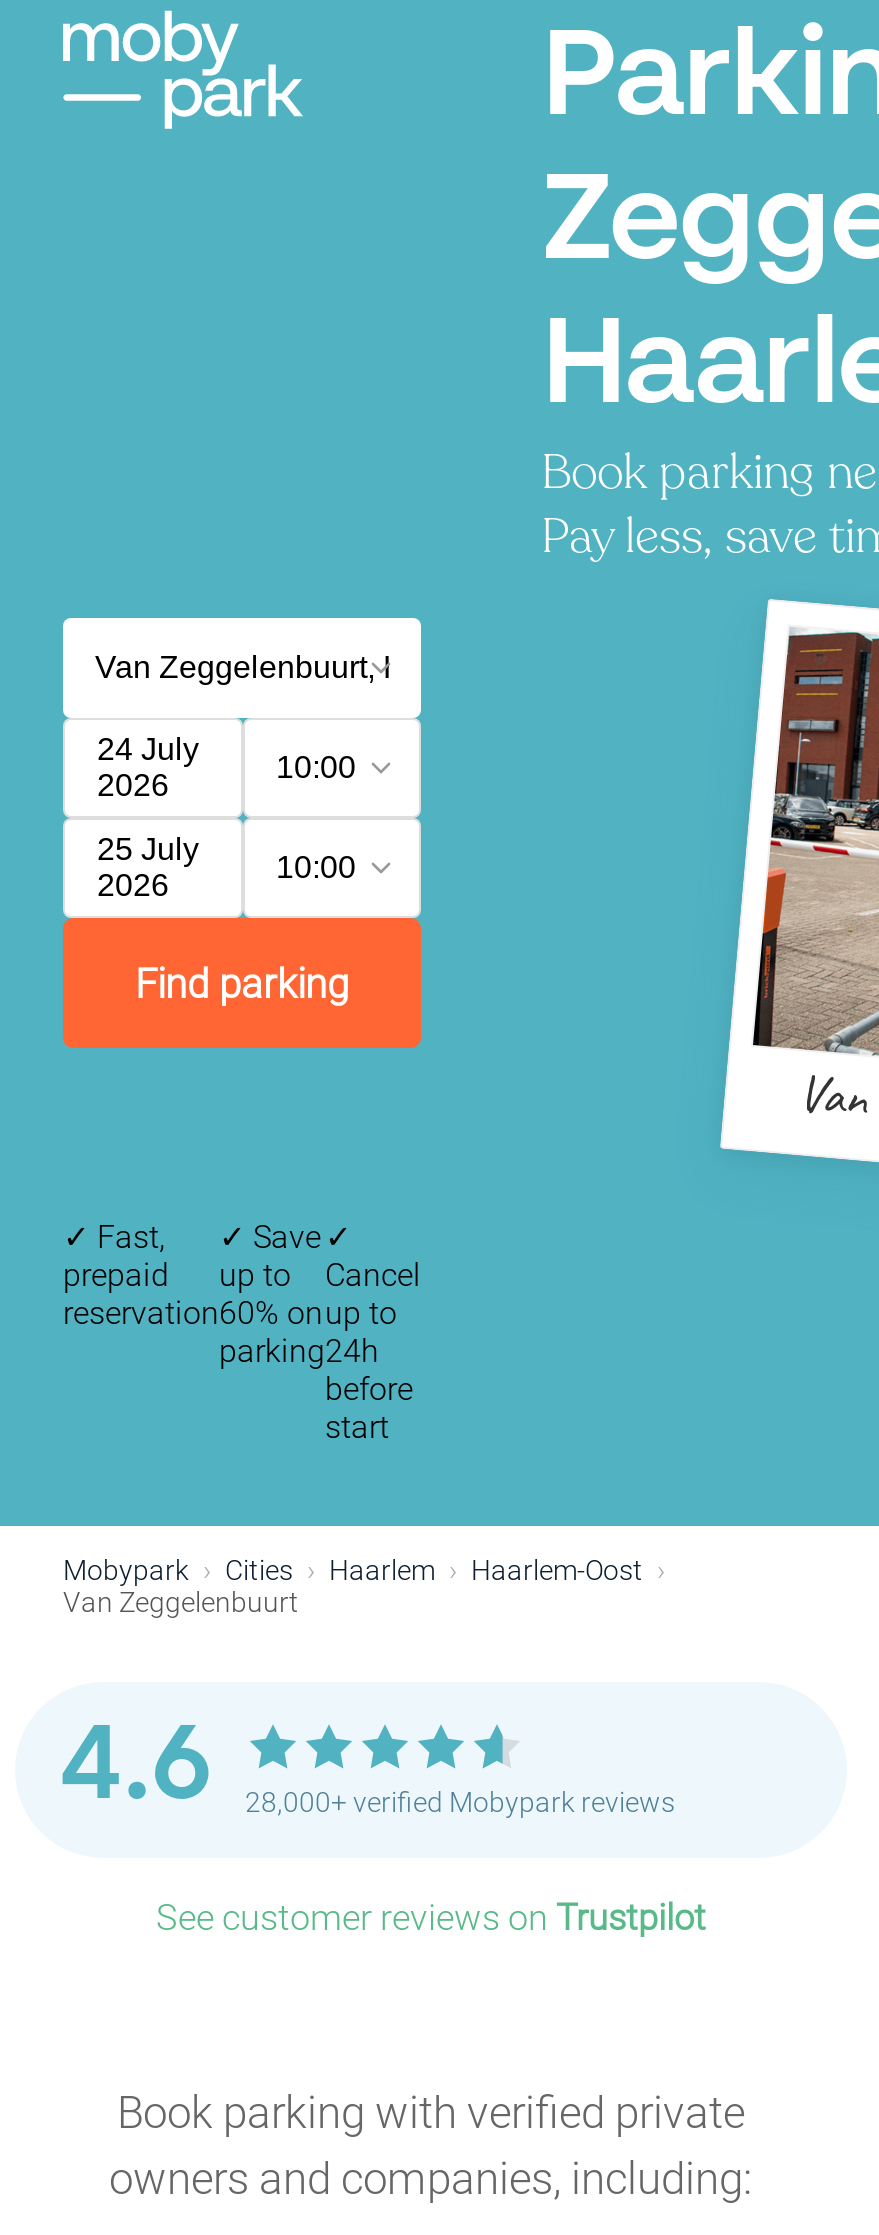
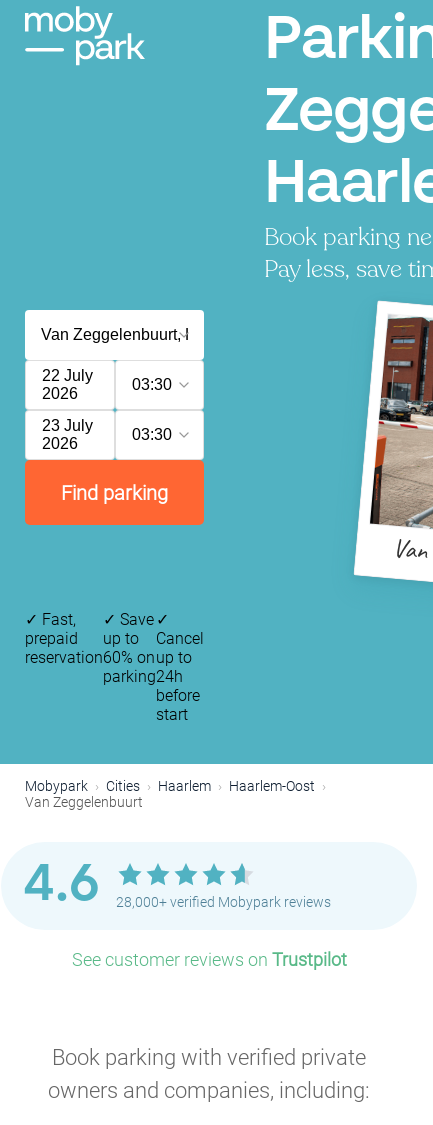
- 24 July
+ 22 July

- 10:00
+ 03:30

- 25 July
+ 23 July

- 10:00
+ 03:30
